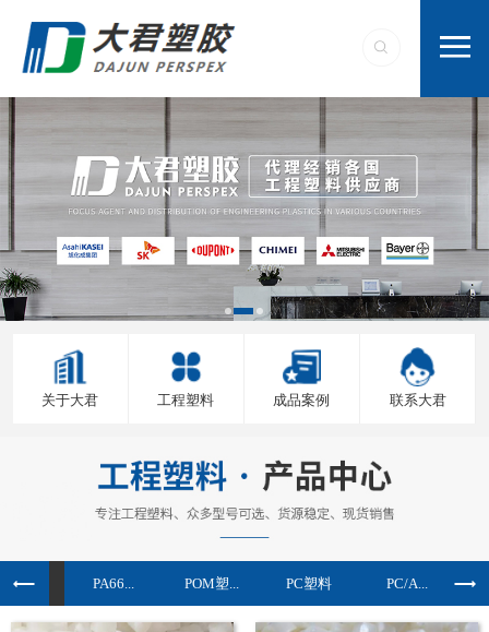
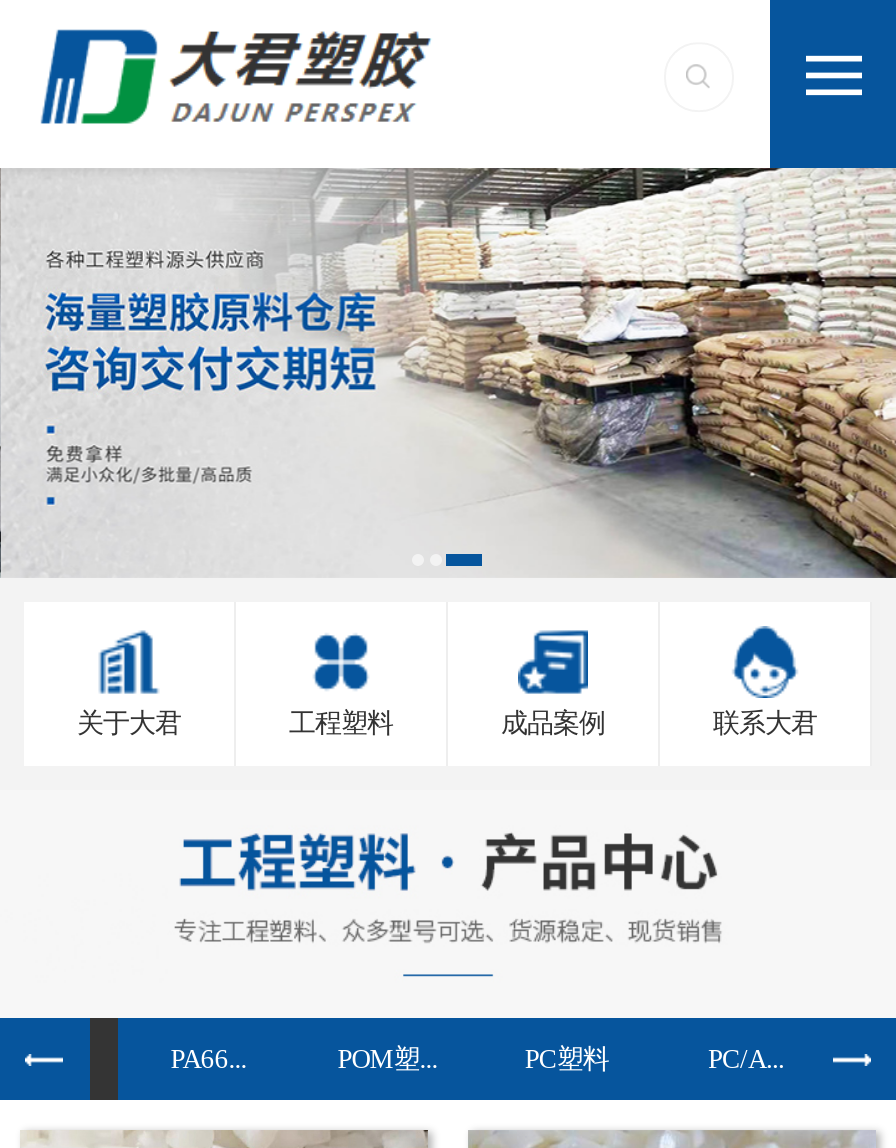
- [image]
+ [image]
